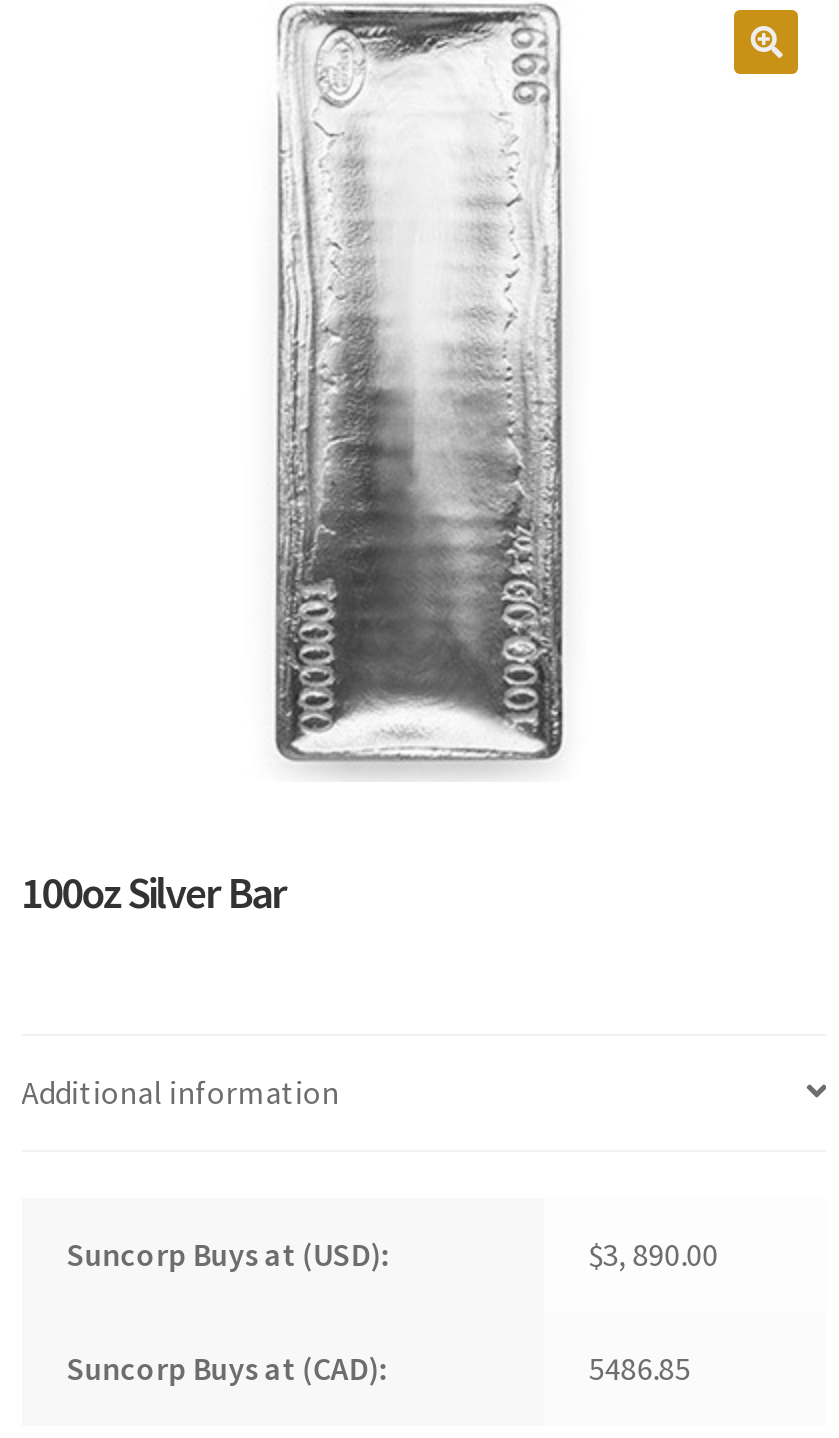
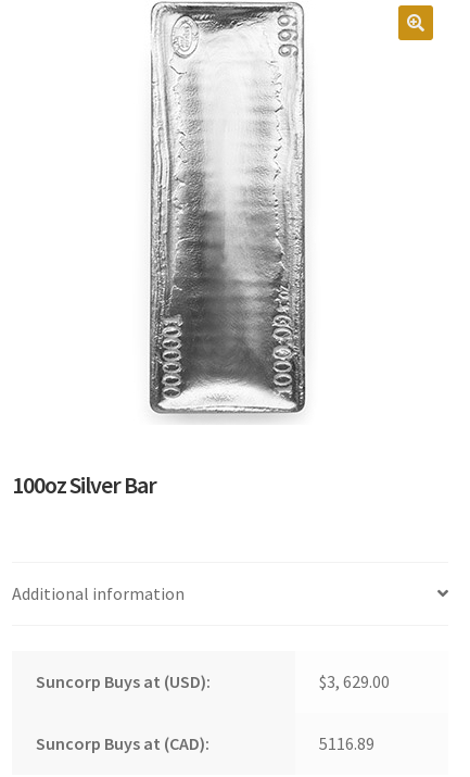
- $3, 890.00
+ $3, 629.00

- 5486.85
+ 5116.89
